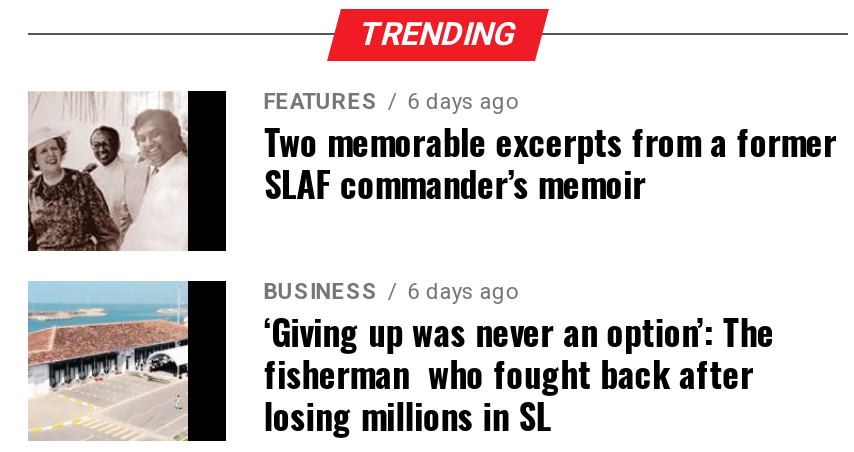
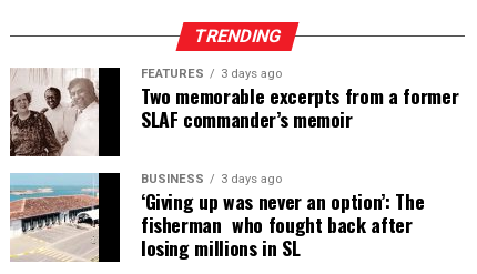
- FEATURES 6 days ago
+ FEATURES 3 days ago

- BUSINESS 6 days ago
+ BUSINESS 3 days ago
